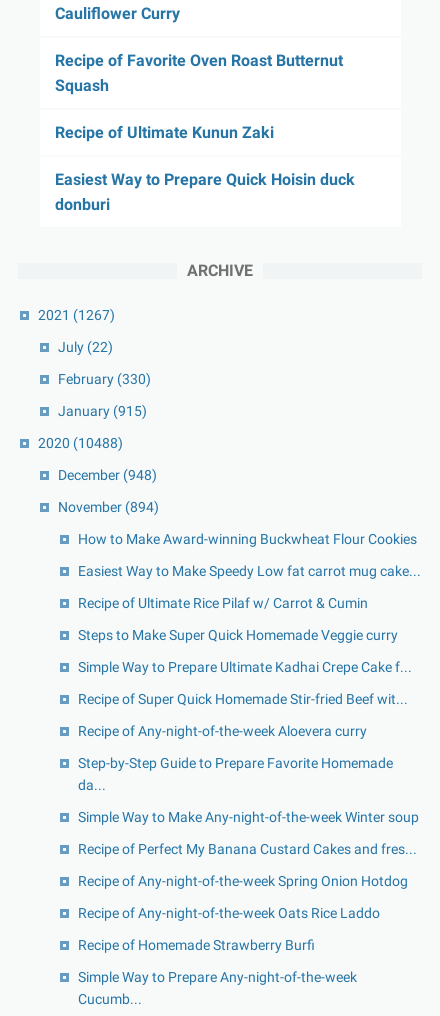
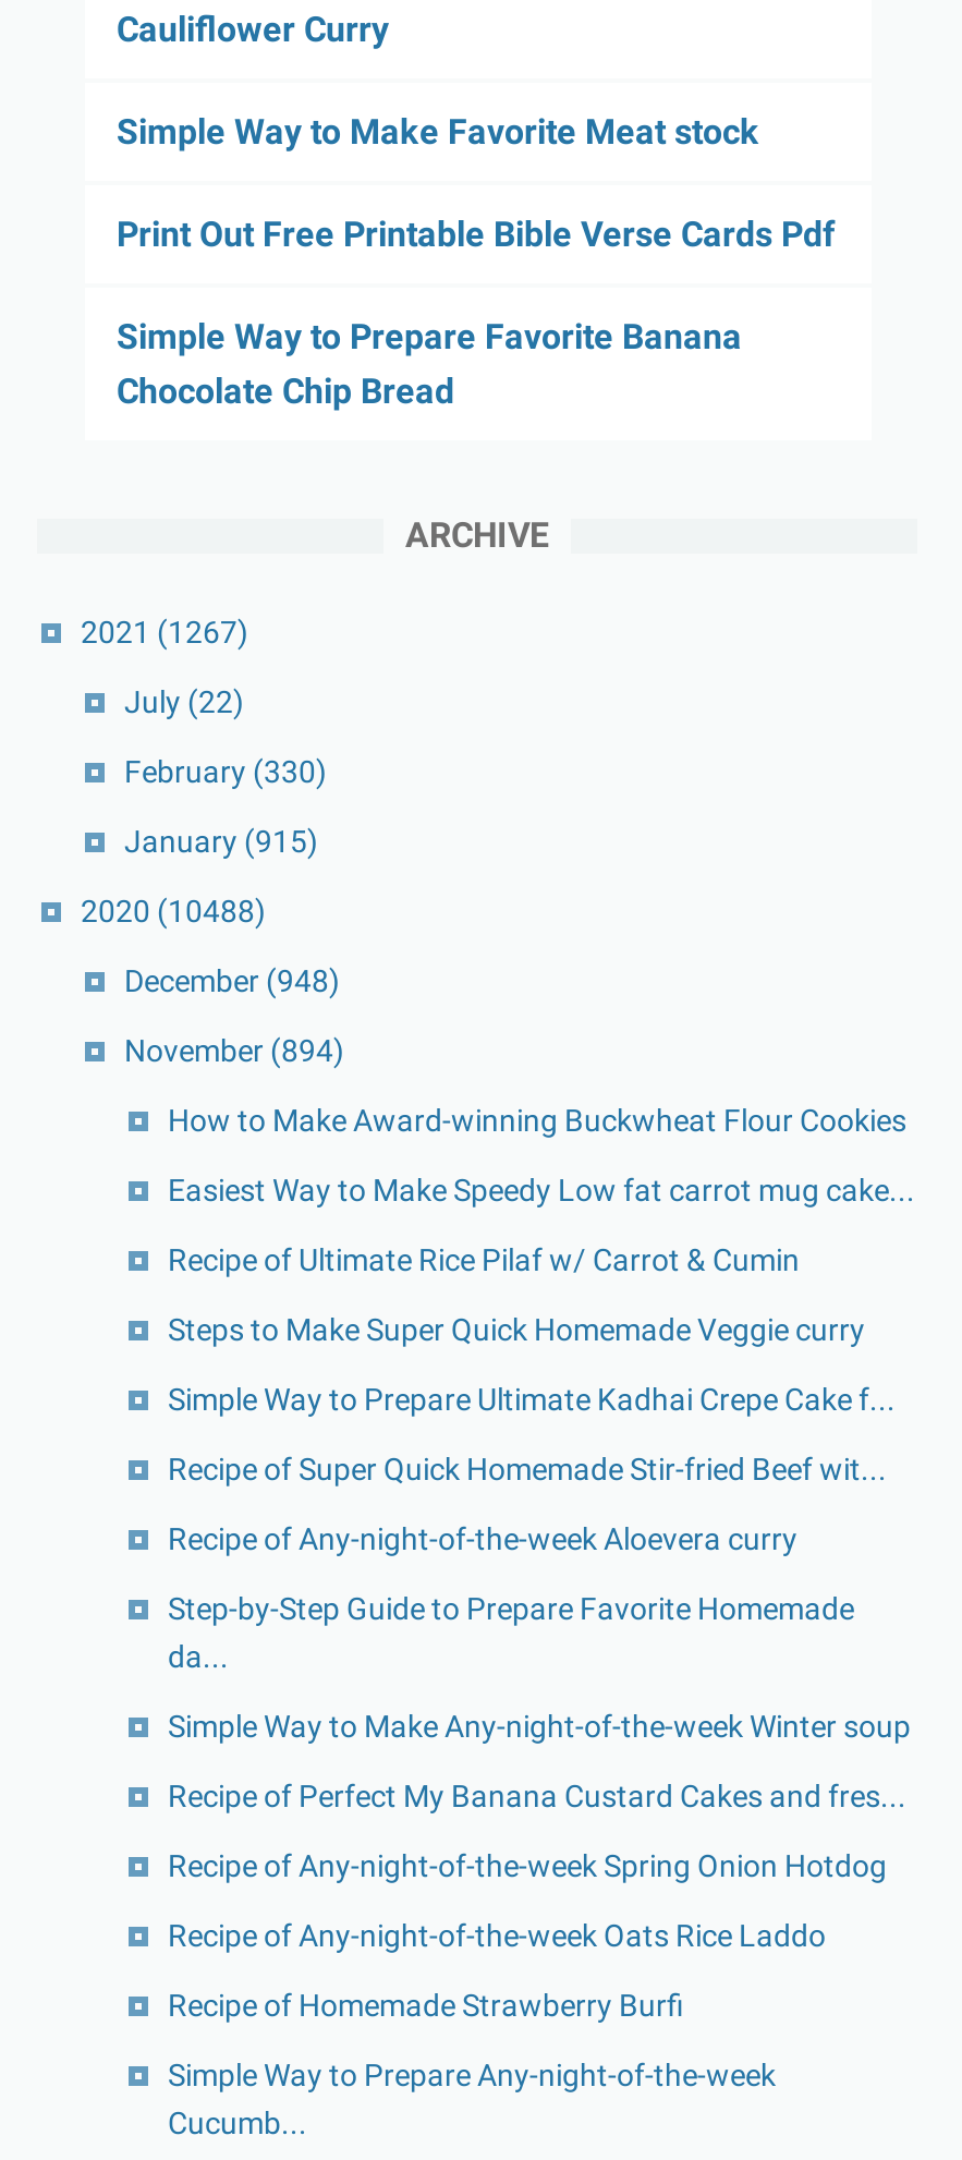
- Recipe of Favorite Oven Roast Butternut
- Squash
+ Simple Way to Make Favorite Meat stock

- Recipe of Ultimate Kunun Zaki
+ Print Out Free Printable Bible Verse Cards Pdf

- Easiest Way to Prepare Quick Hoisin duck
- donburi
+ Simple Way to Prepare Favorite Banana
+ Chocolate Chip Bread
